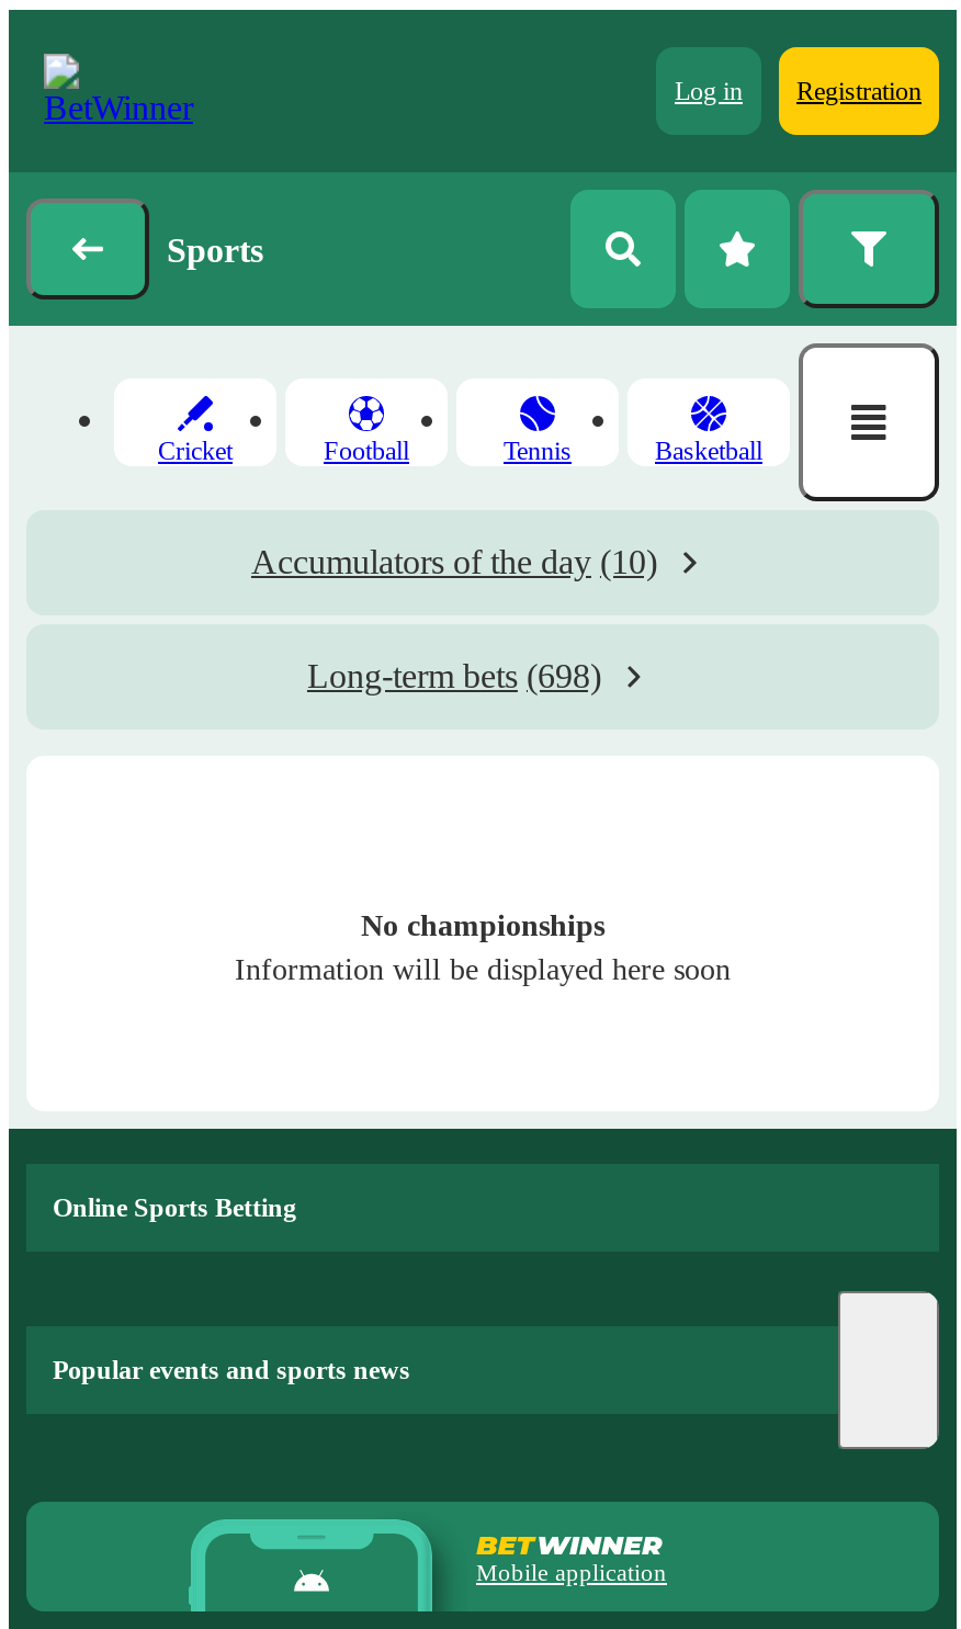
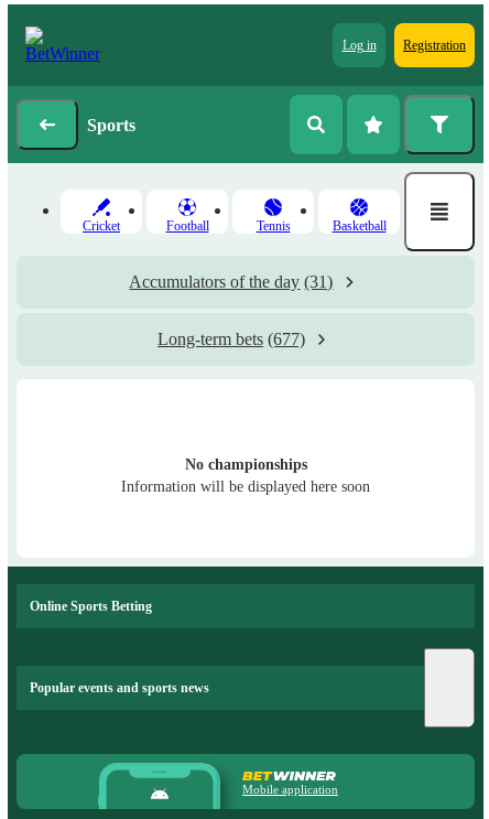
- Accumulators of the day (10)
+ Accumulators of the day (31)

- Long-term bets (698)
+ Long-term bets (677)
